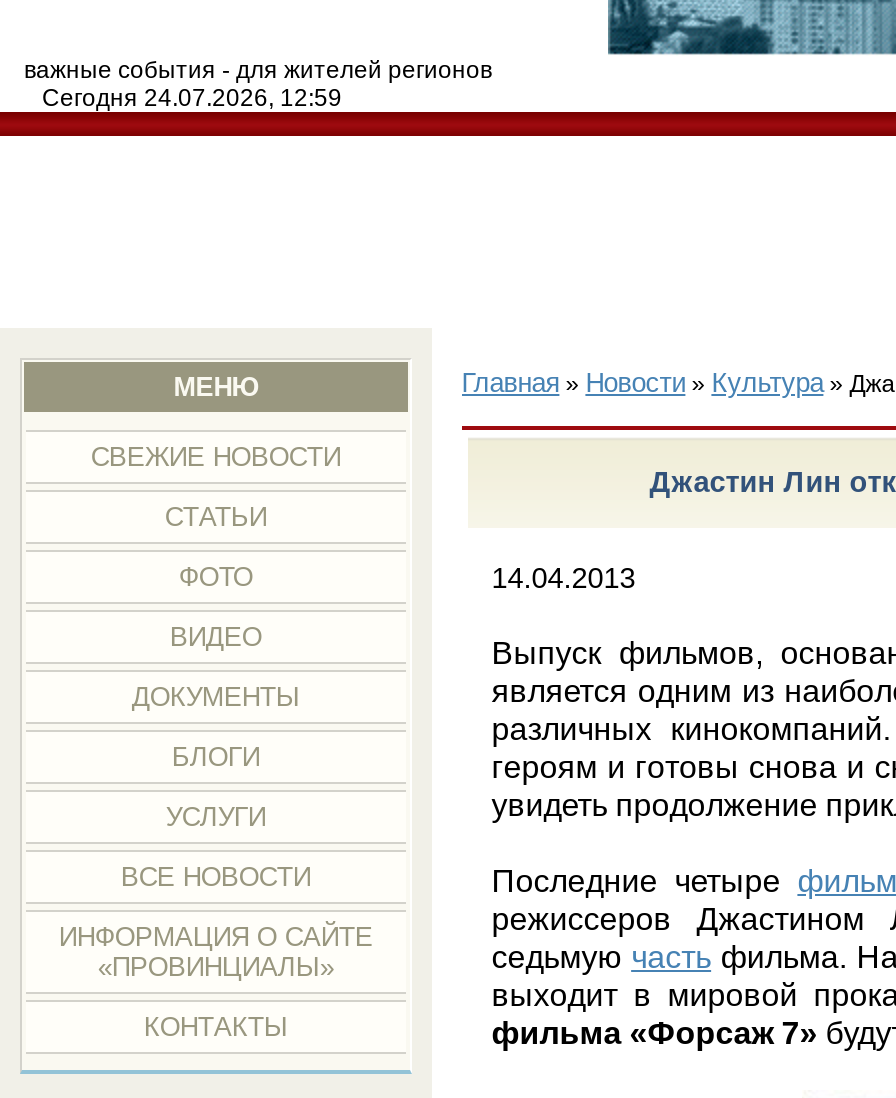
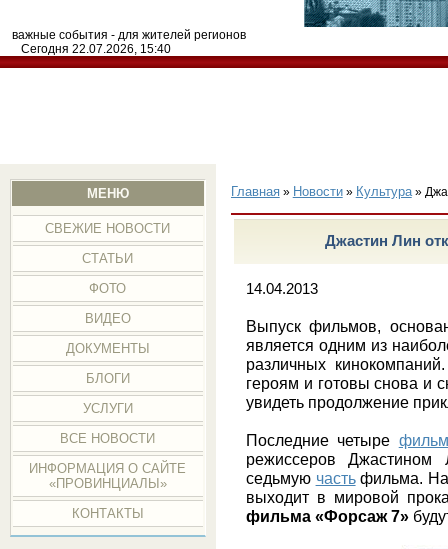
- Сегодня 24.07.2026, 12:59
+ Сегодня 22.07.2026, 15:40
